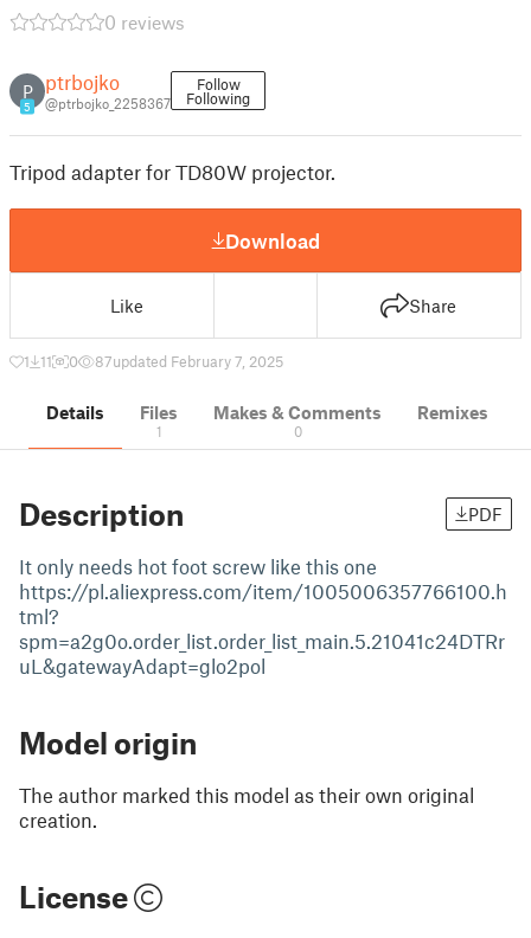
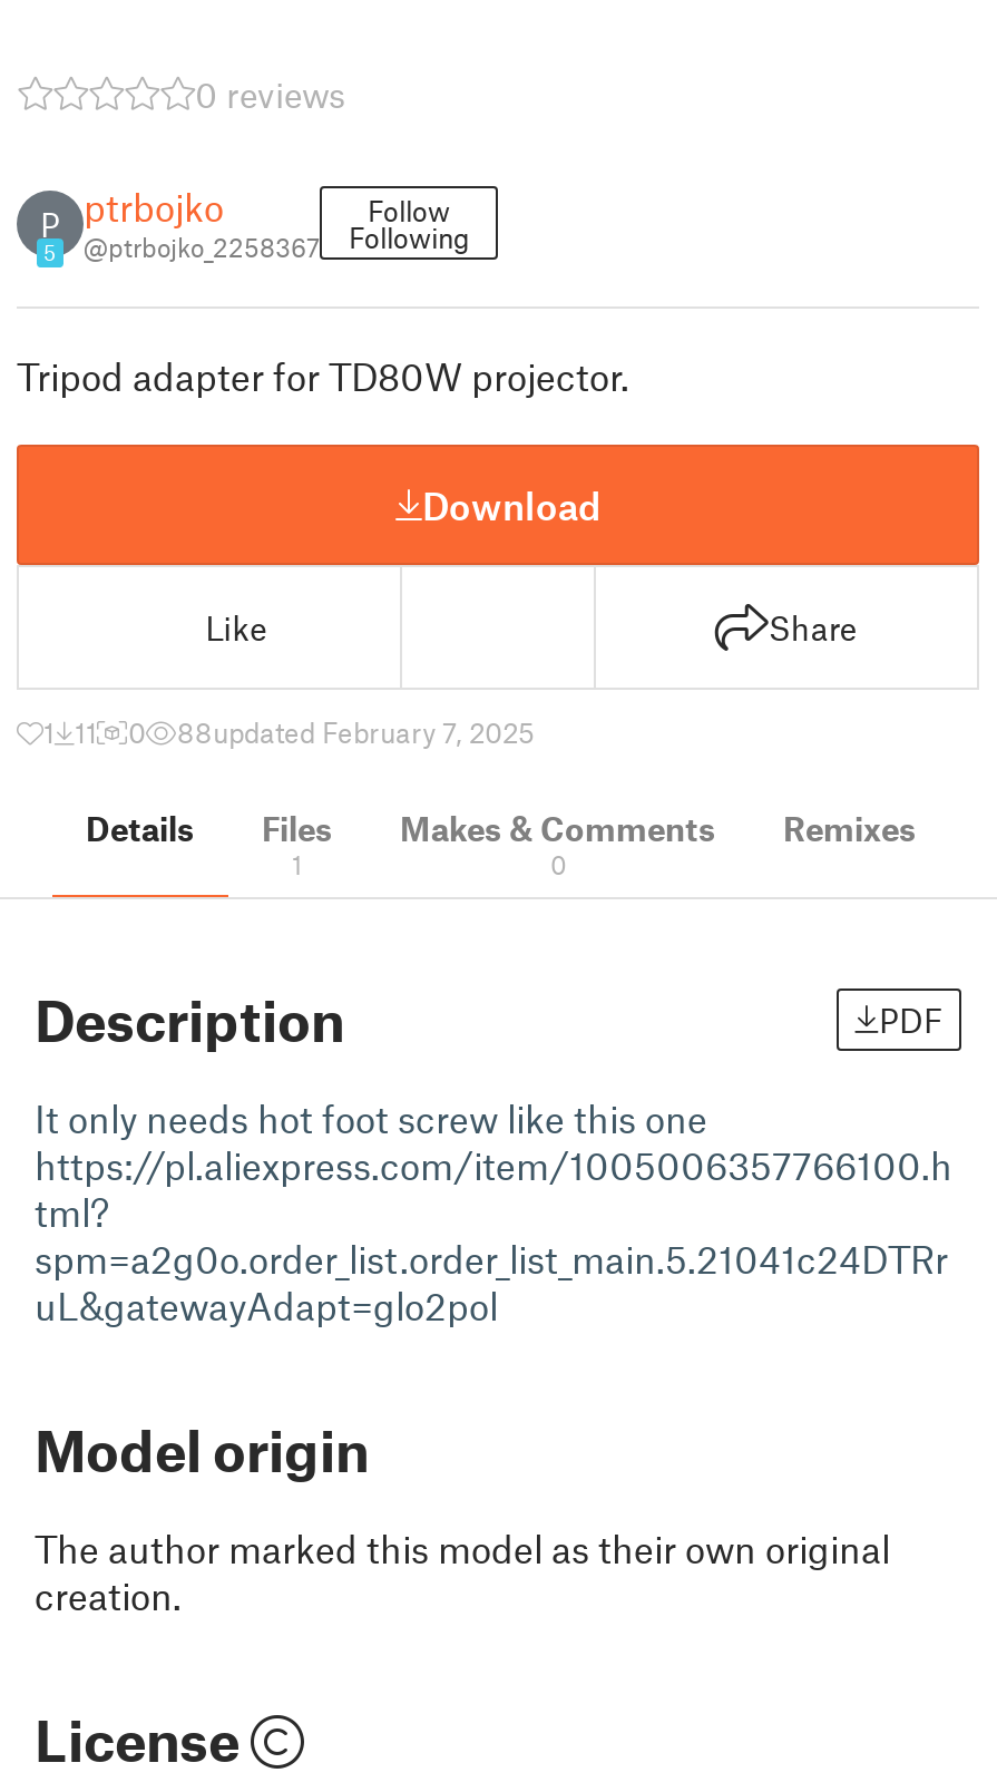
- 87updated February 7, 2025
+ 88updated February 7, 2025
